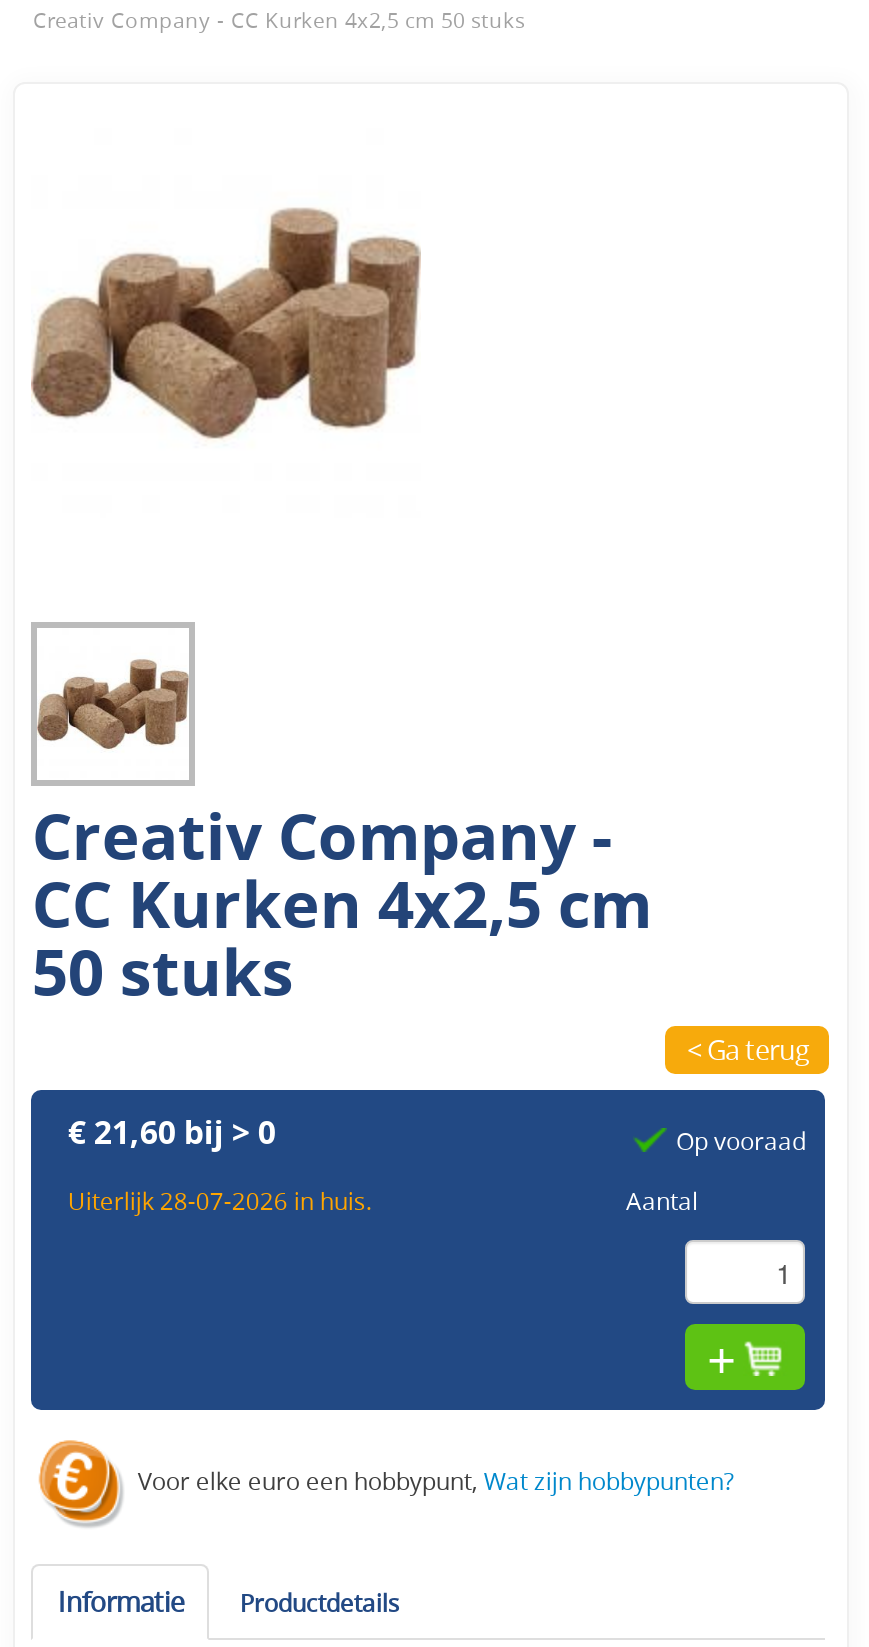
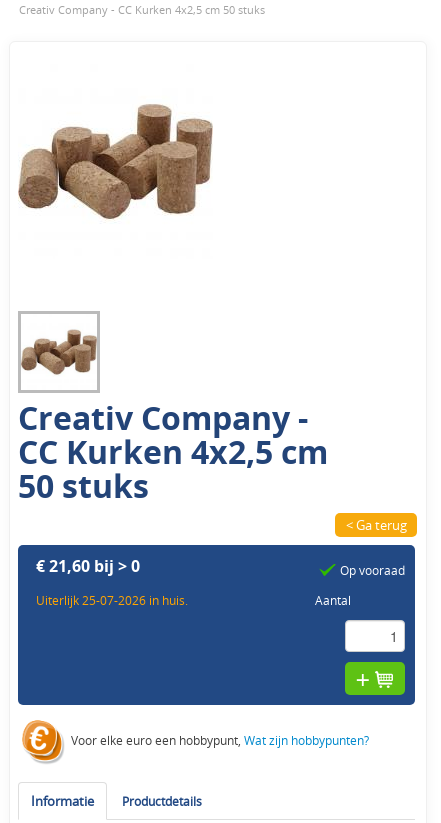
- Uiterlijk 28-07-2026 in huis.
+ Uiterlijk 25-07-2026 in huis.
